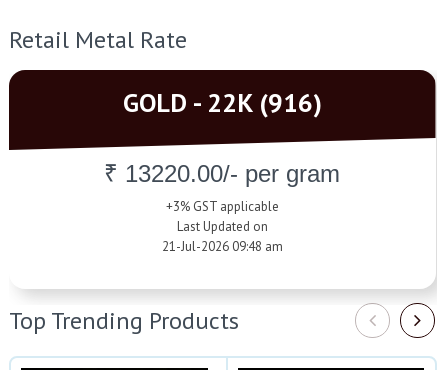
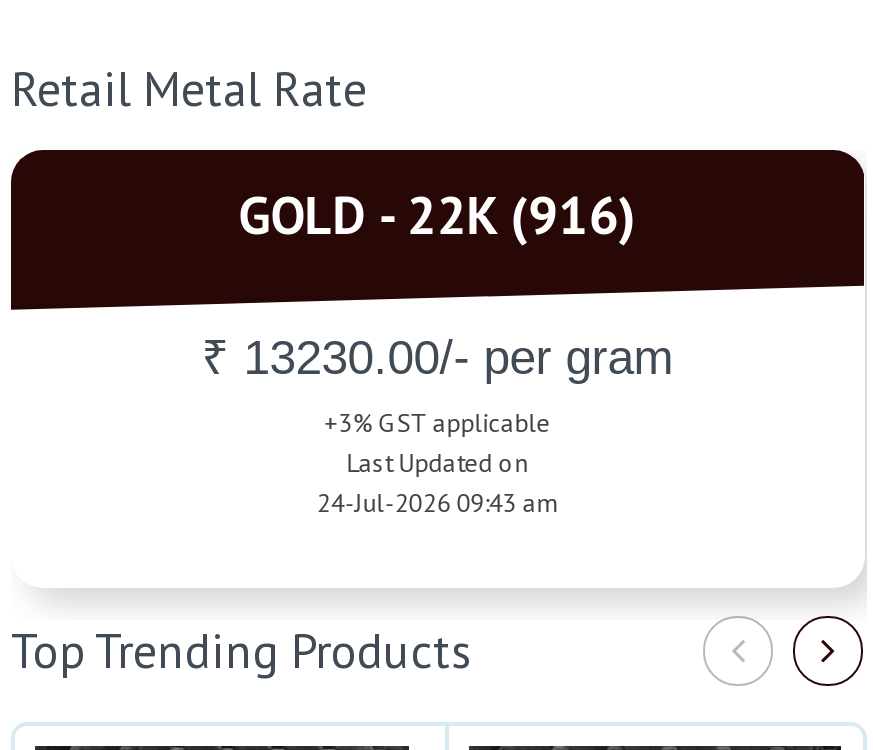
- ₹ 13220.00/- per gram
+ ₹ 13230.00/- per gram

- 21-Jul-2026 09:48 am
+ 24-Jul-2026 09:43 am
